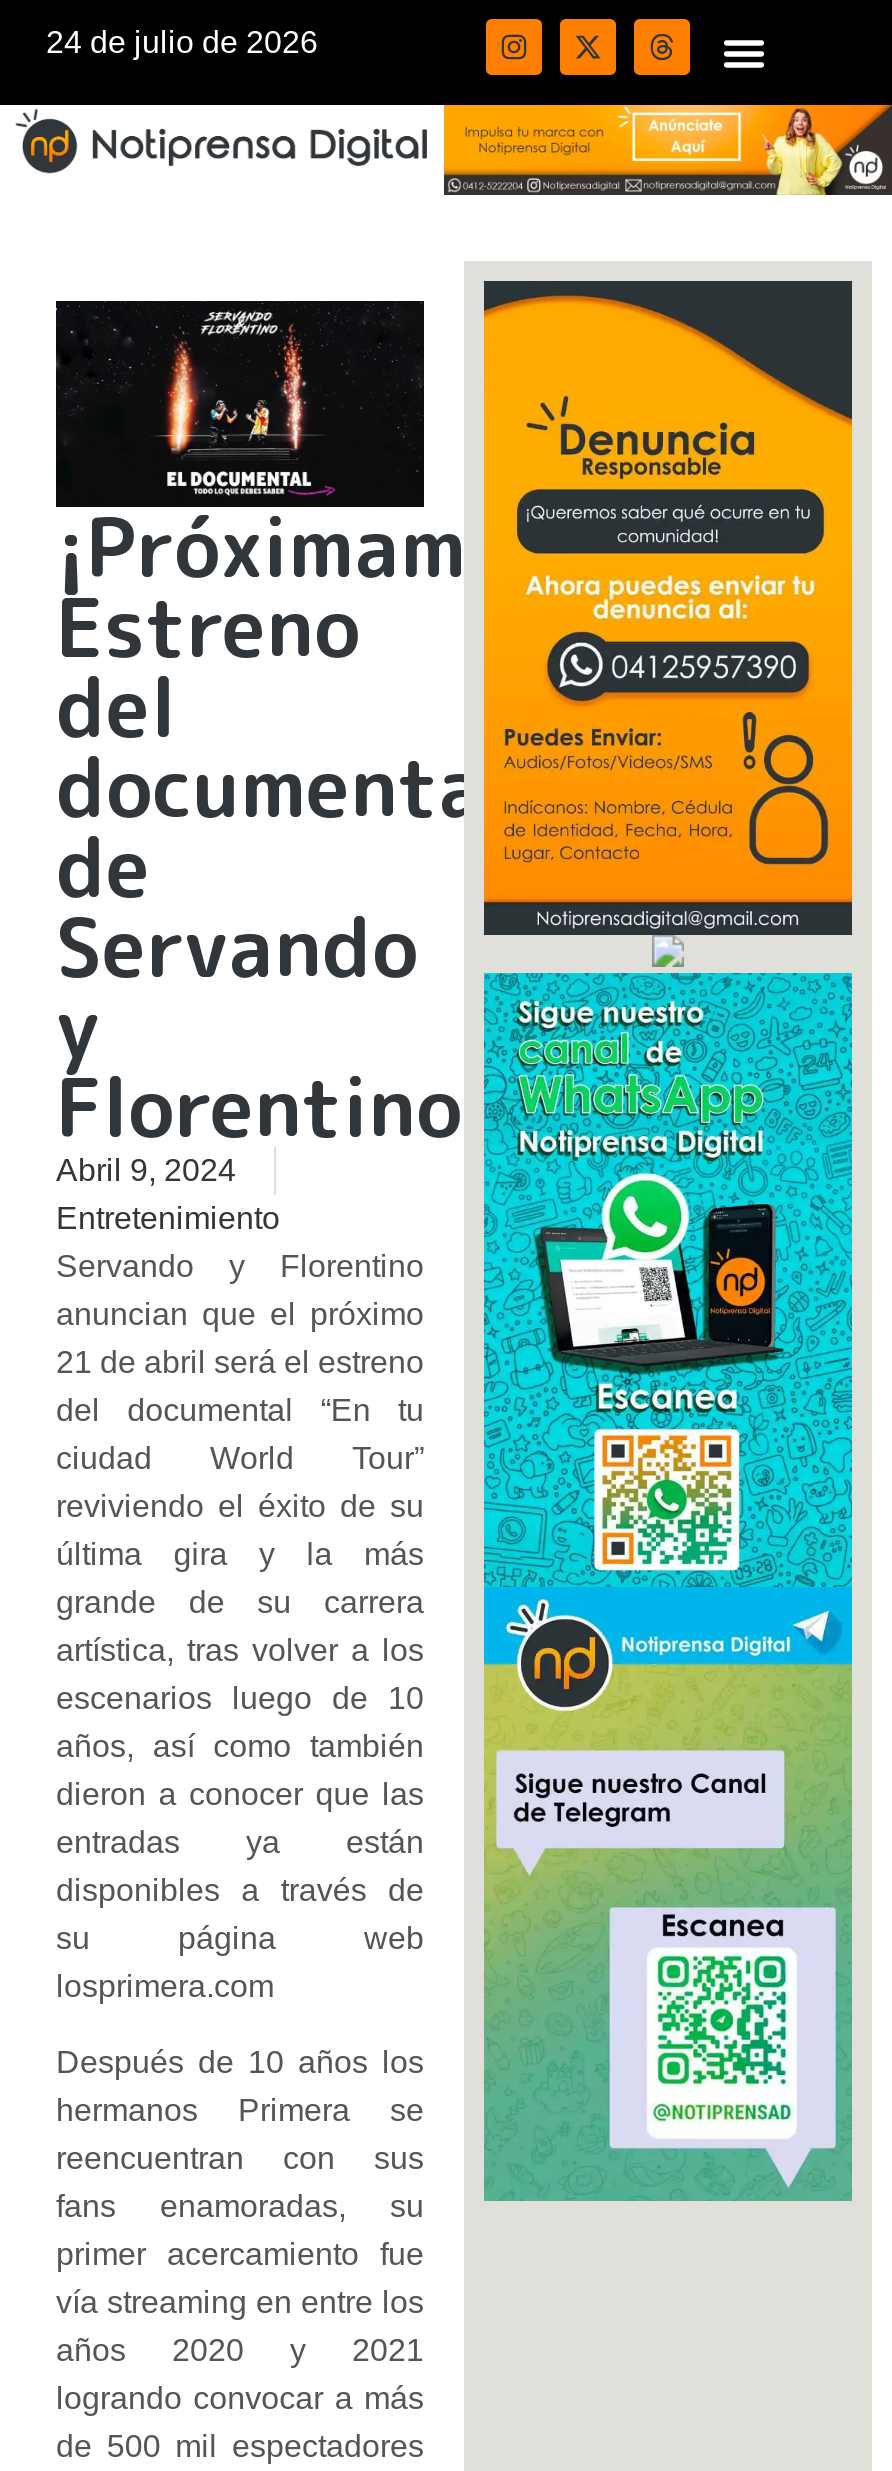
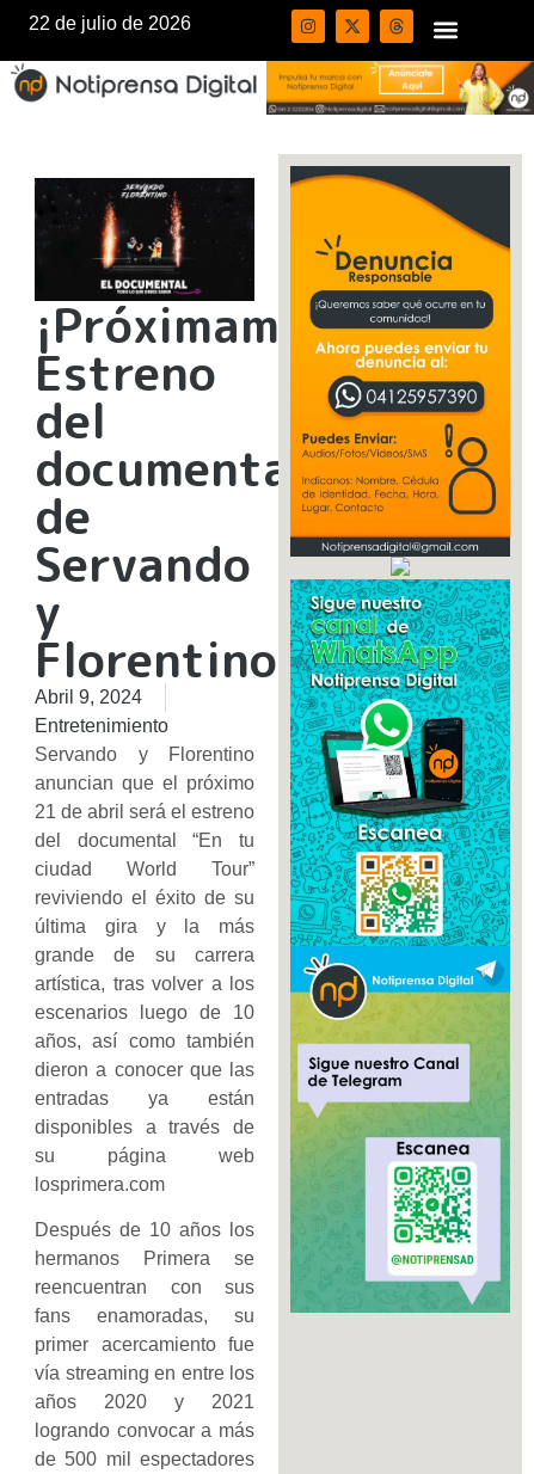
- 24 de julio de 2026
+ 22 de julio de 2026
